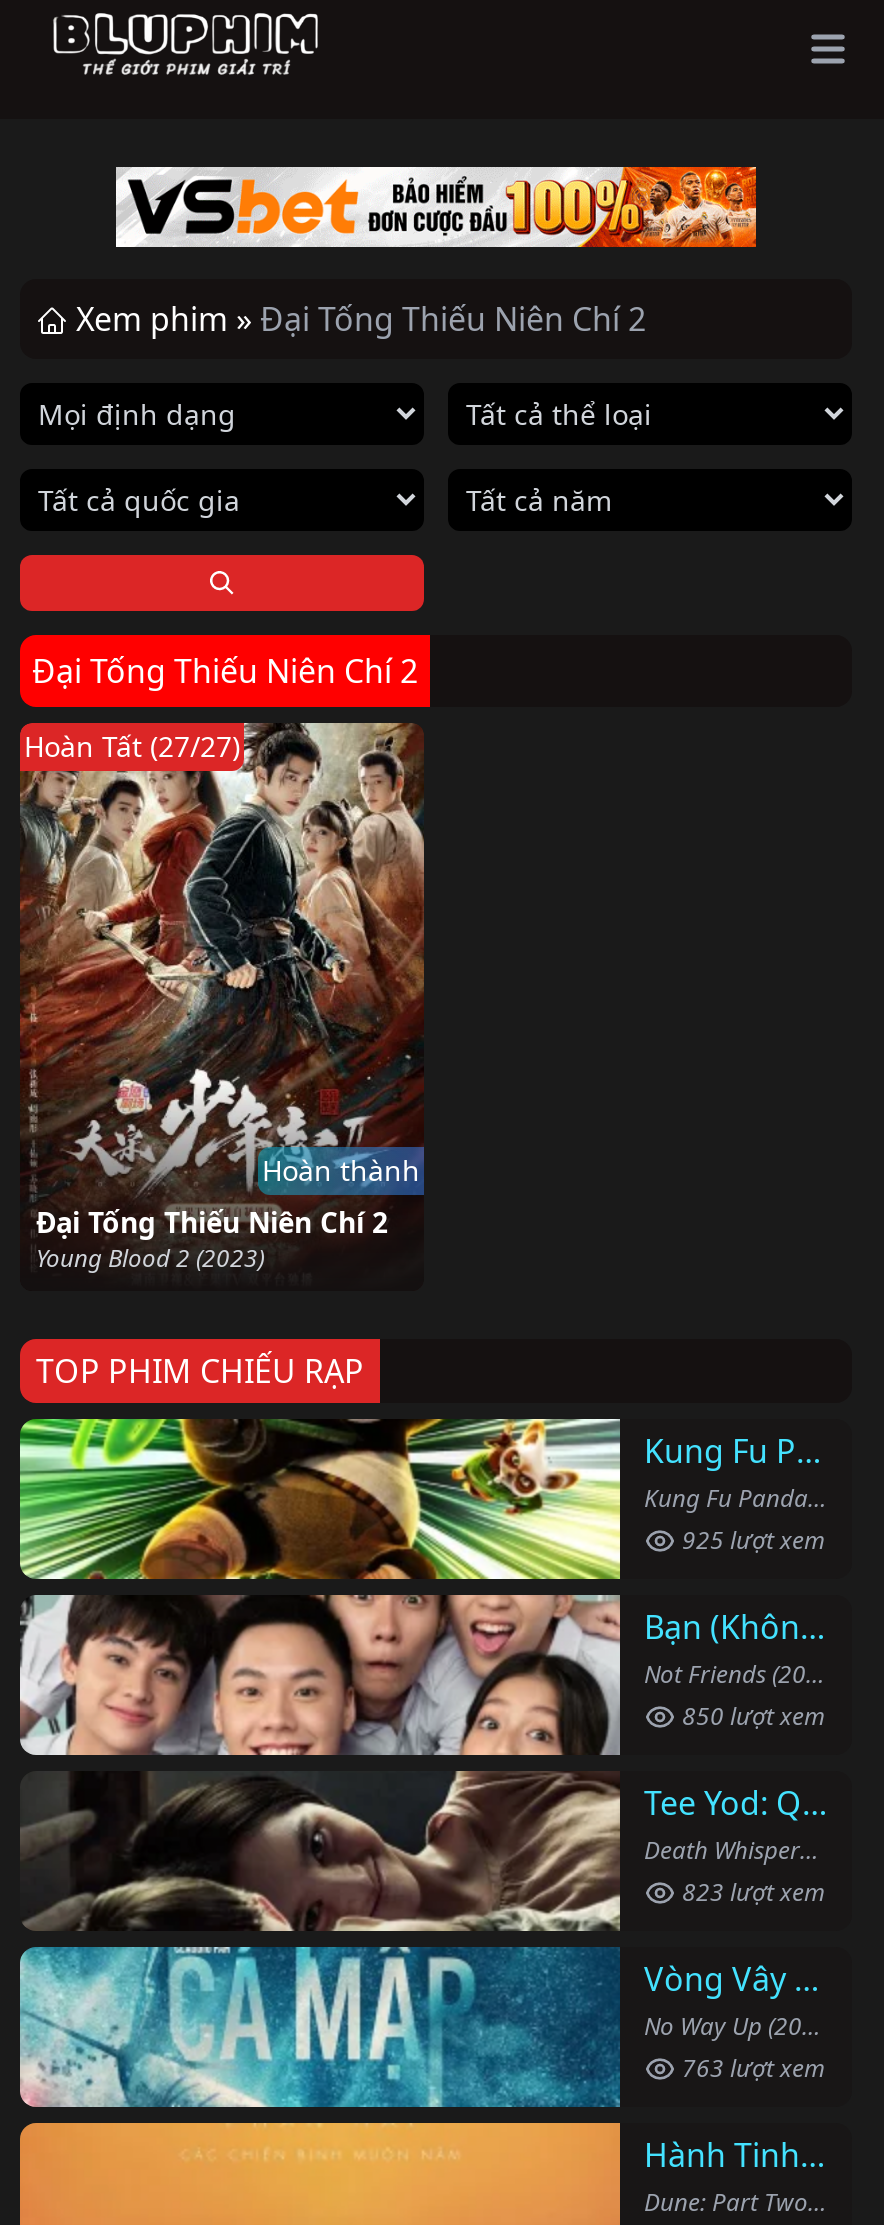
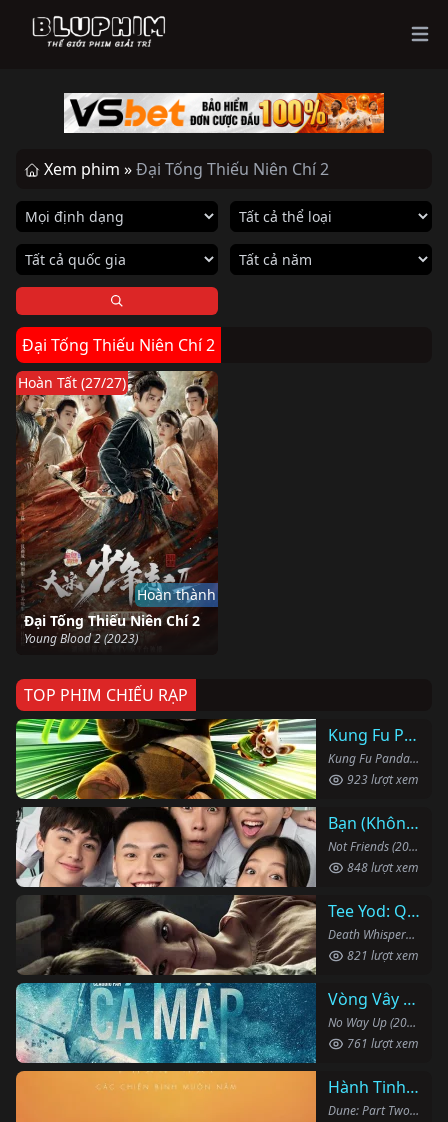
- 925 lượt xem
+ 923 lượt xem

- 850 lượt xem
+ 848 lượt xem

- 823 lượt xem
+ 821 lượt xem

- 763 lượt xem
+ 761 lượt xem
